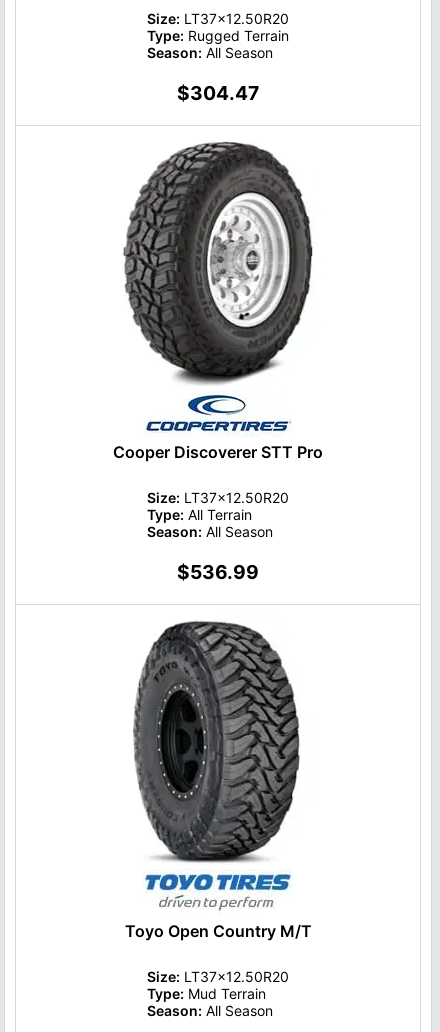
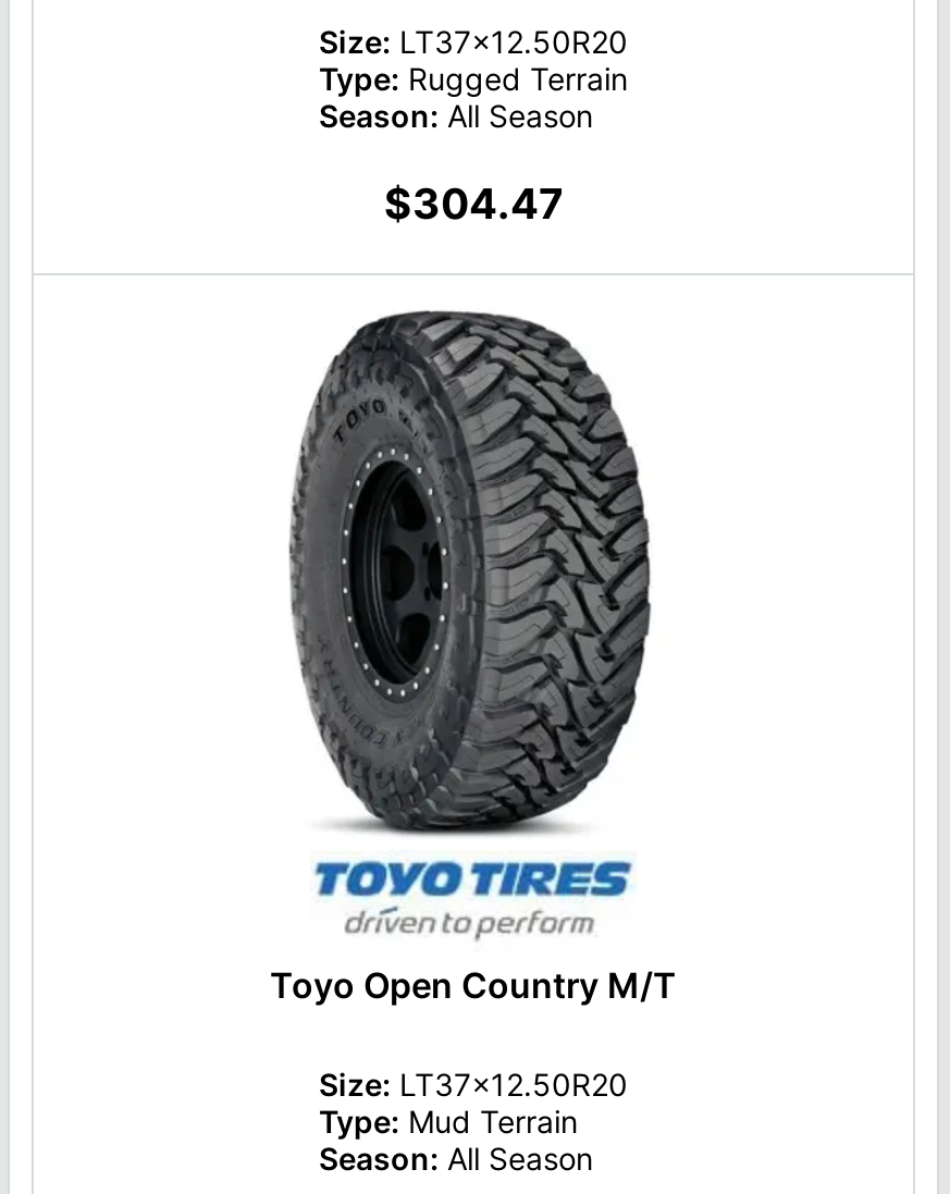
- [image]

- [image]
- Cooper Discoverer STT Pro
- Size: LT37x12.50R20
- Type: All Terrain
- Season: All Season
- $536.99
